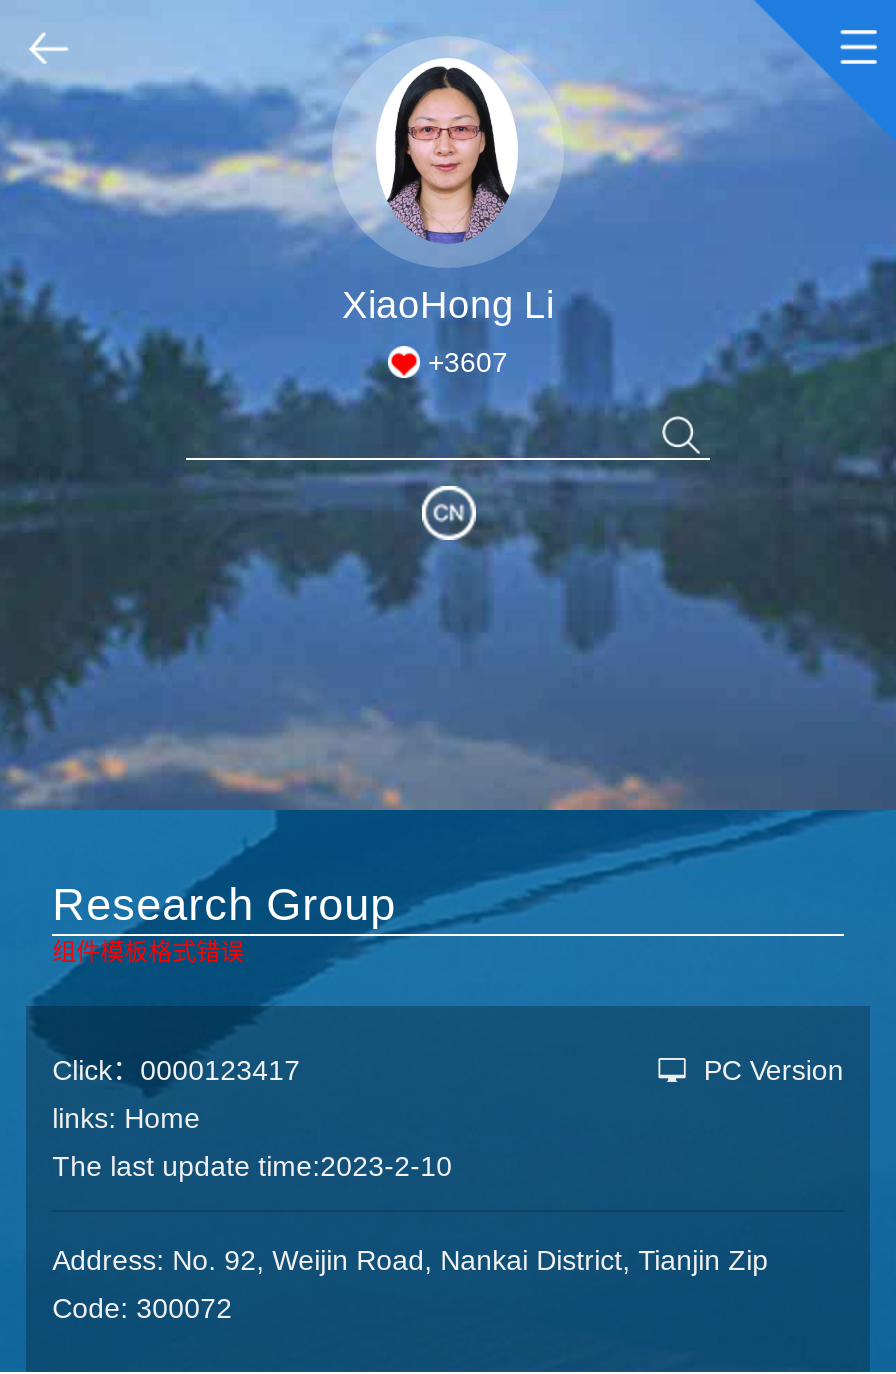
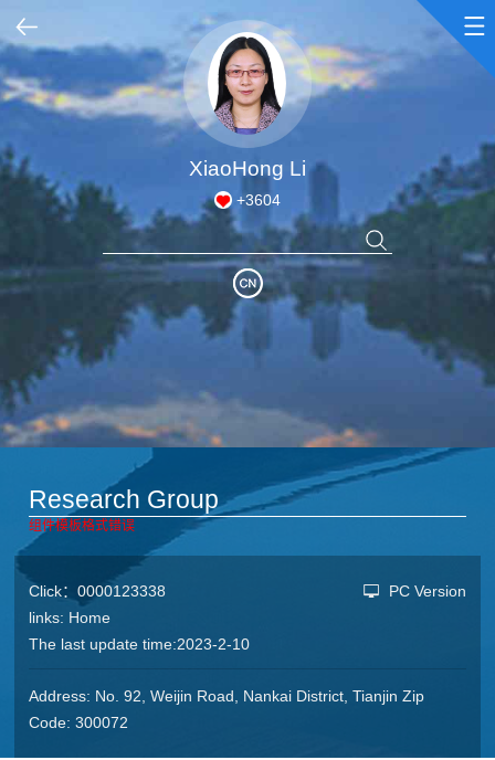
- +3607
+ +3604

- Click：0000123417
+ Click：0000123338
